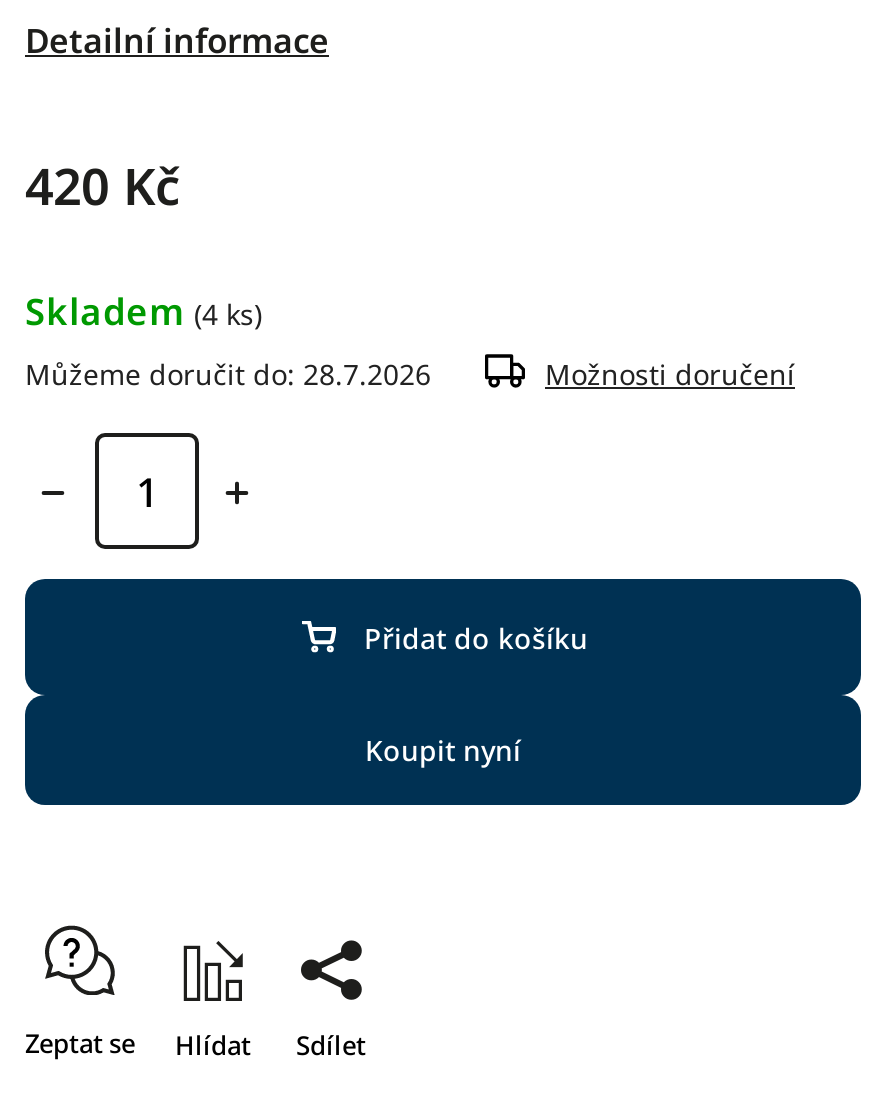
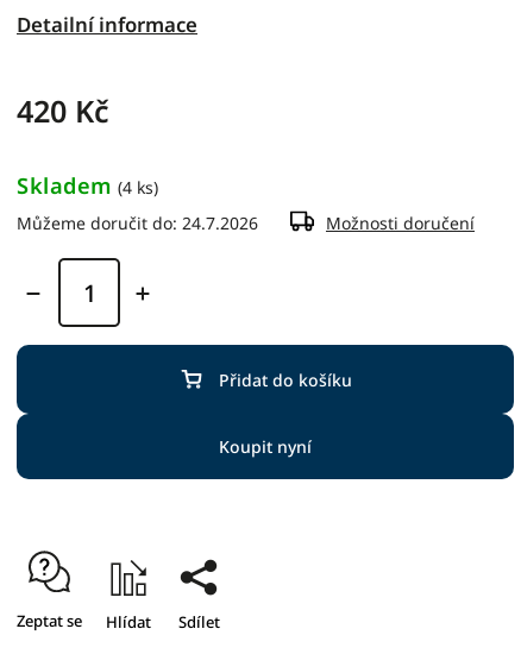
- Můžeme doručit do: 28.7.2026
+ Můžeme doručit do: 24.7.2026
